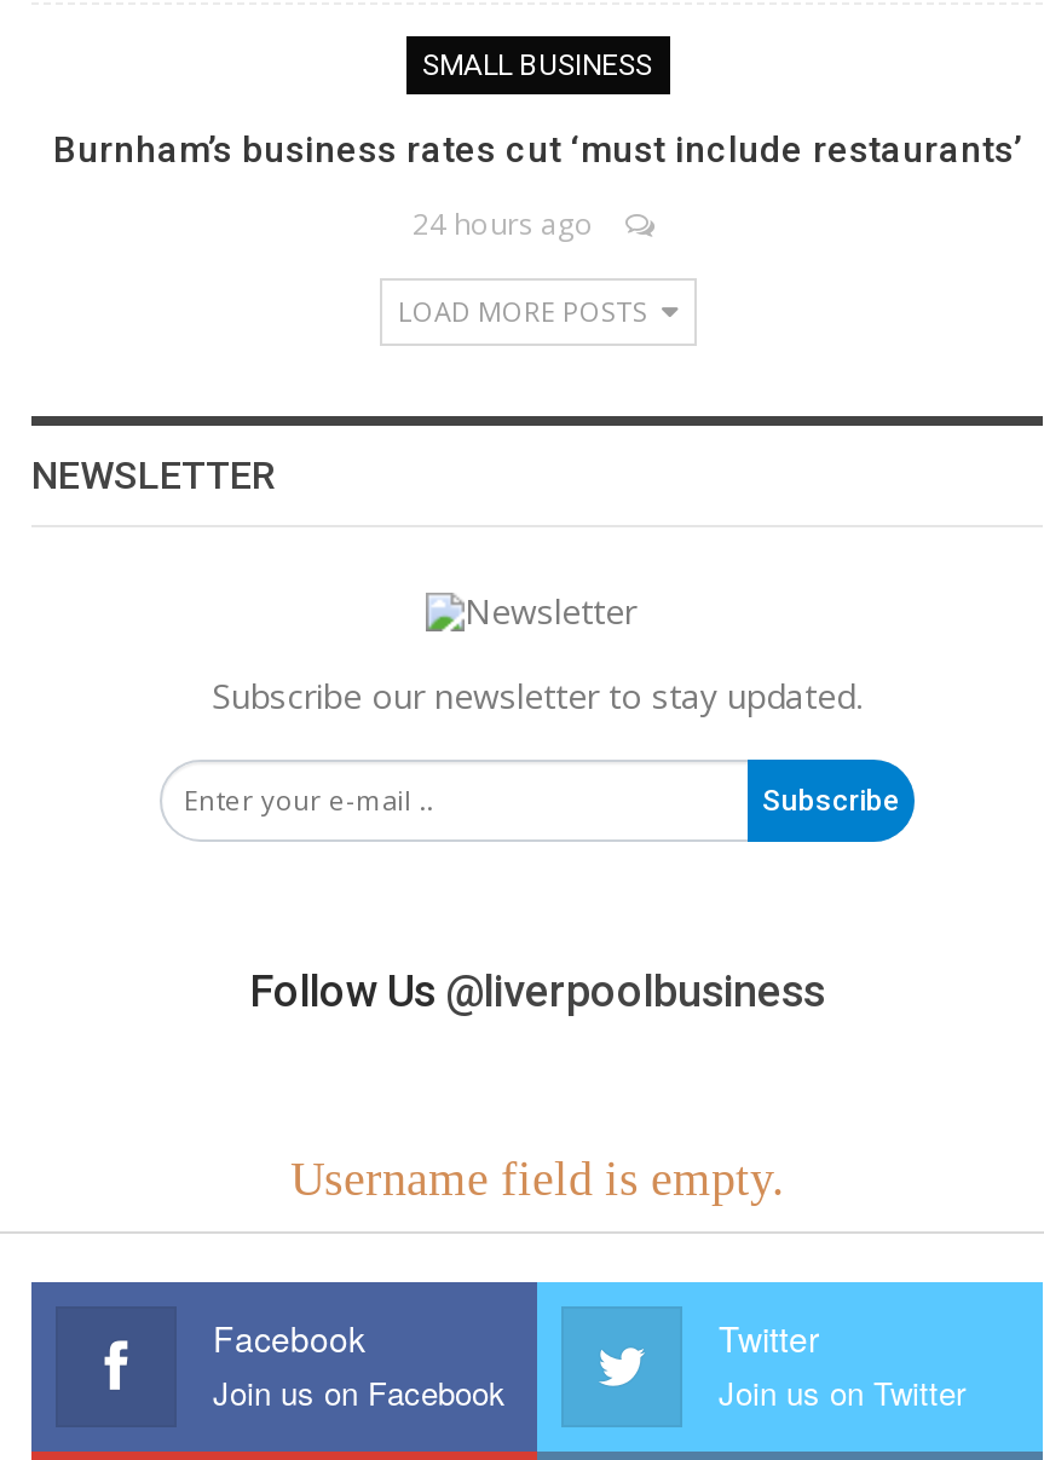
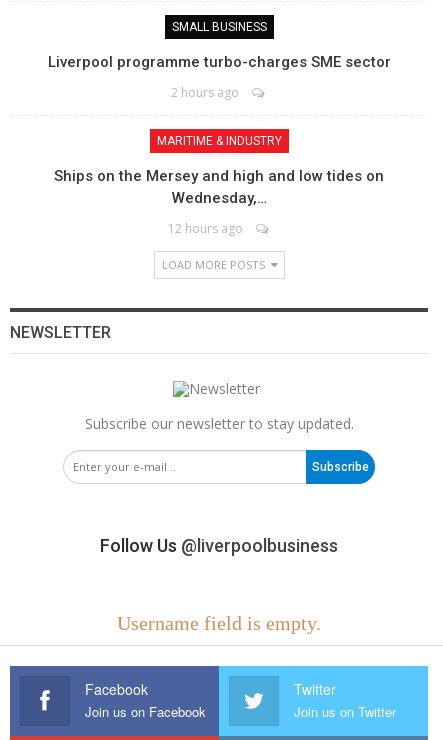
- Burnham’s business rates cut ‘must include restaurants’
- 24 hours ago
+ Liverpool programme turbo-charges SME sector
+ 2 hours ago
+ MARITIME & INDUSTRY
+ Ships on the Mersey and high and low tides on
+ Wednesday,…
+ 12 hours ago
